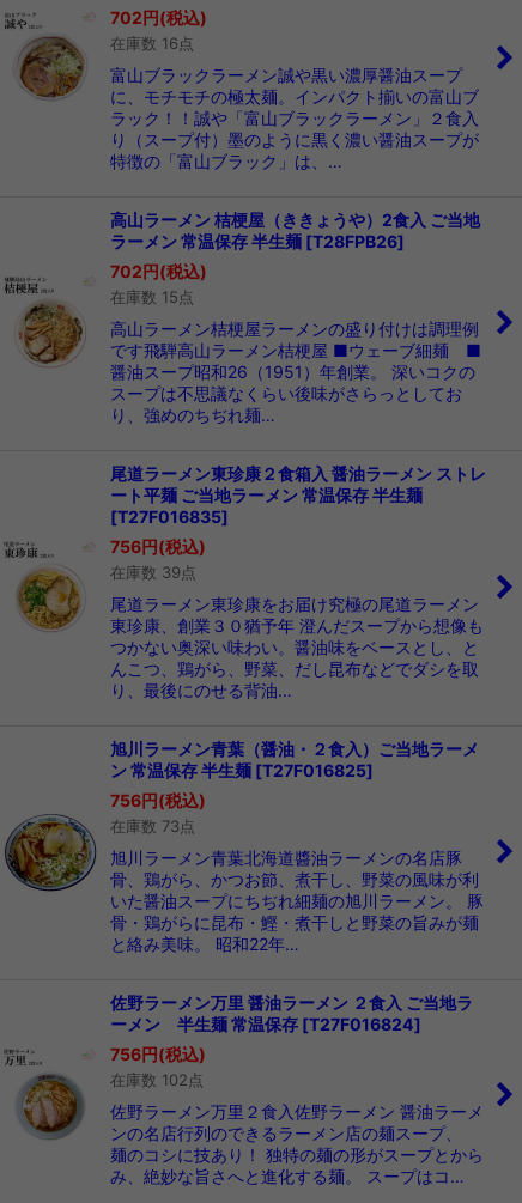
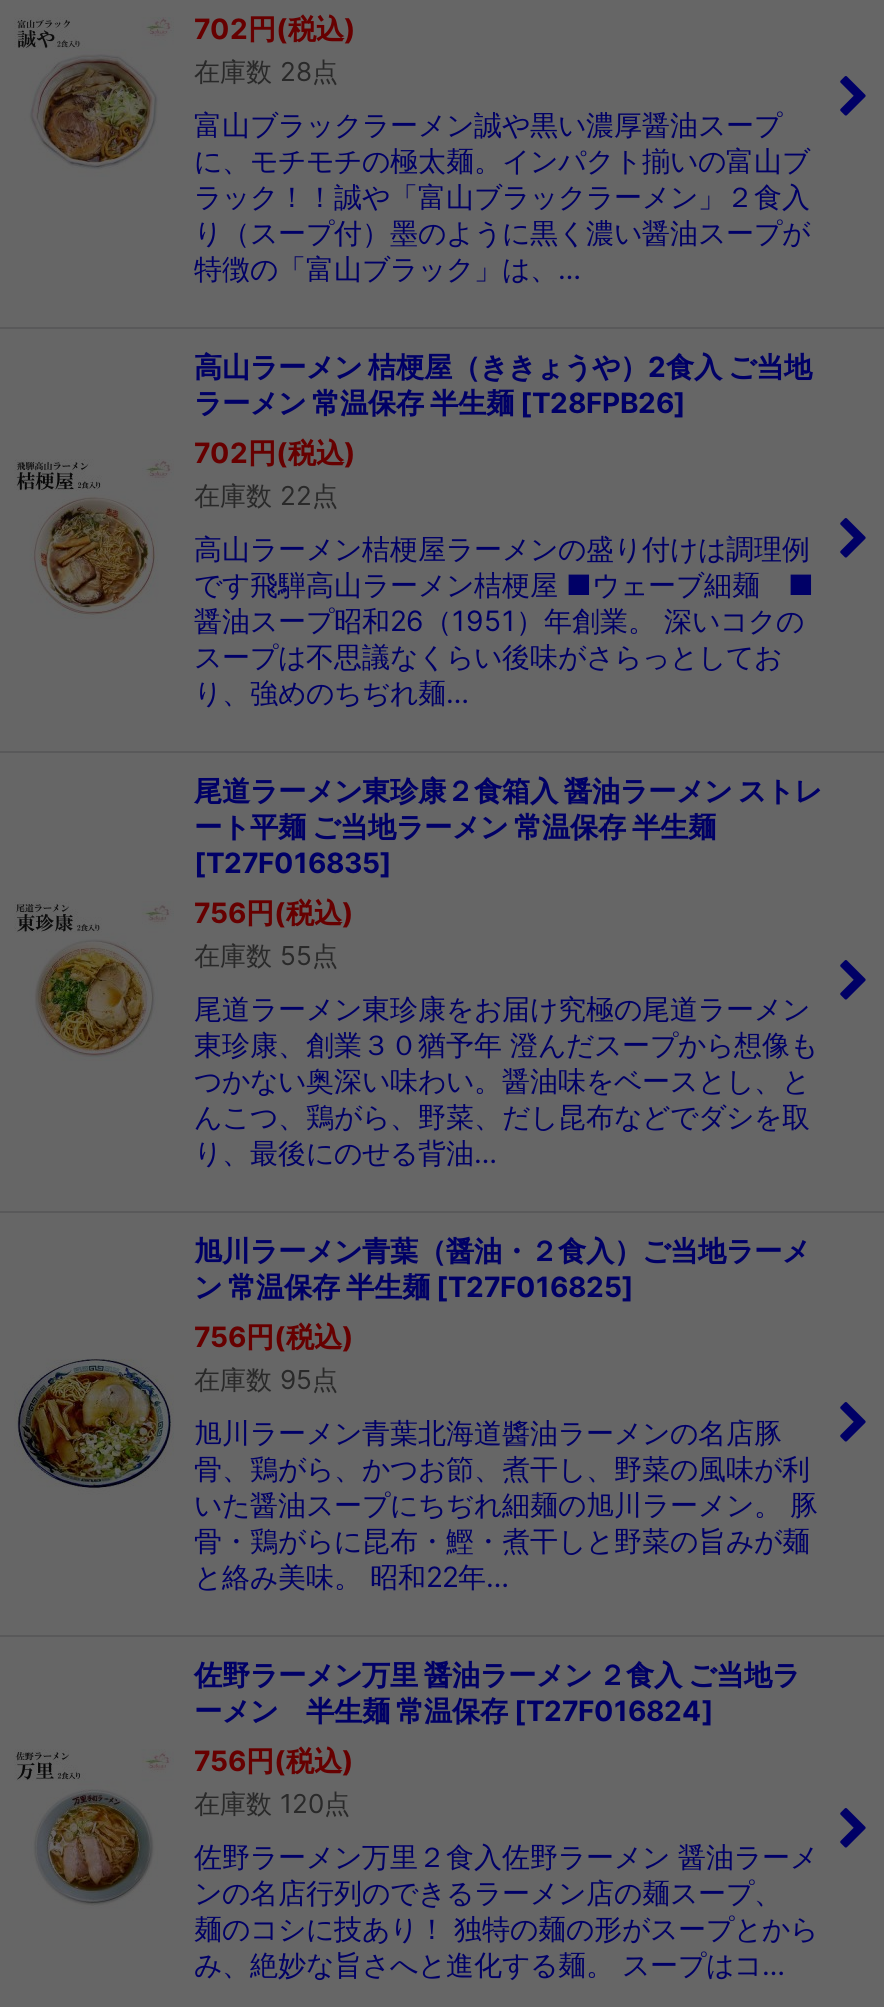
- 在庫数 16点
+ 在庫数 28点

- 在庫数 15点
+ 在庫数 22点

- 在庫数 39点
+ 在庫数 55点

- 在庫数 73点
+ 在庫数 95点

- 在庫数 102点
+ 在庫数 120点
